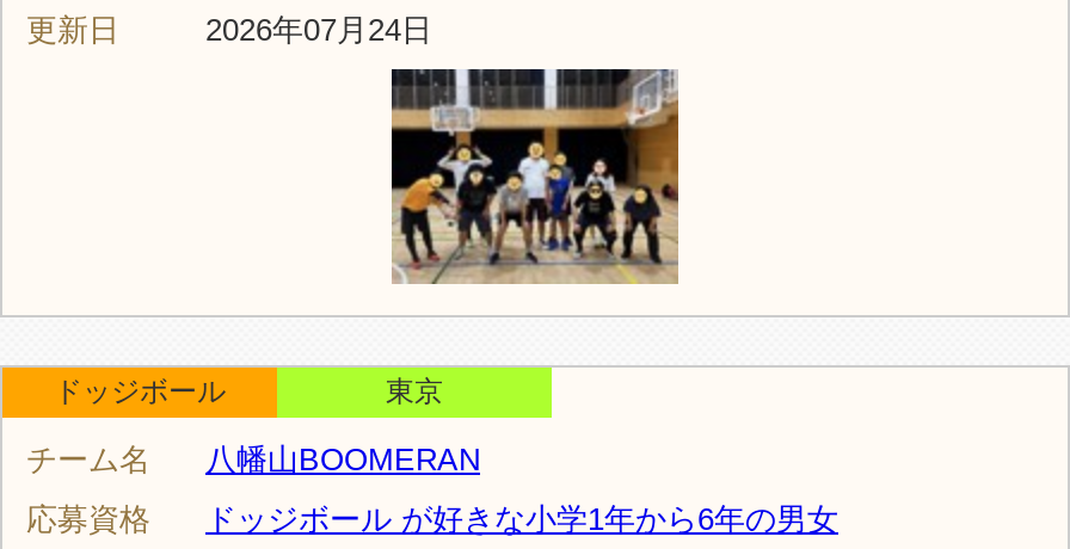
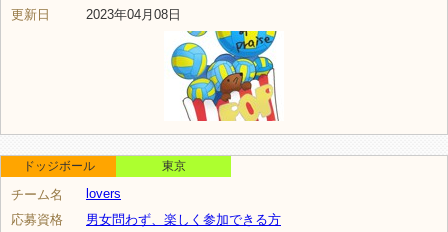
- 2026年07月24日
+ 2023年04月08日

- [image]
+ [image]

- 八幡山BOOMERAN
+ lovers

- ドッジボール が好きな小学1年から6年の男女
+ 男女問わず、楽しく参加できる方
